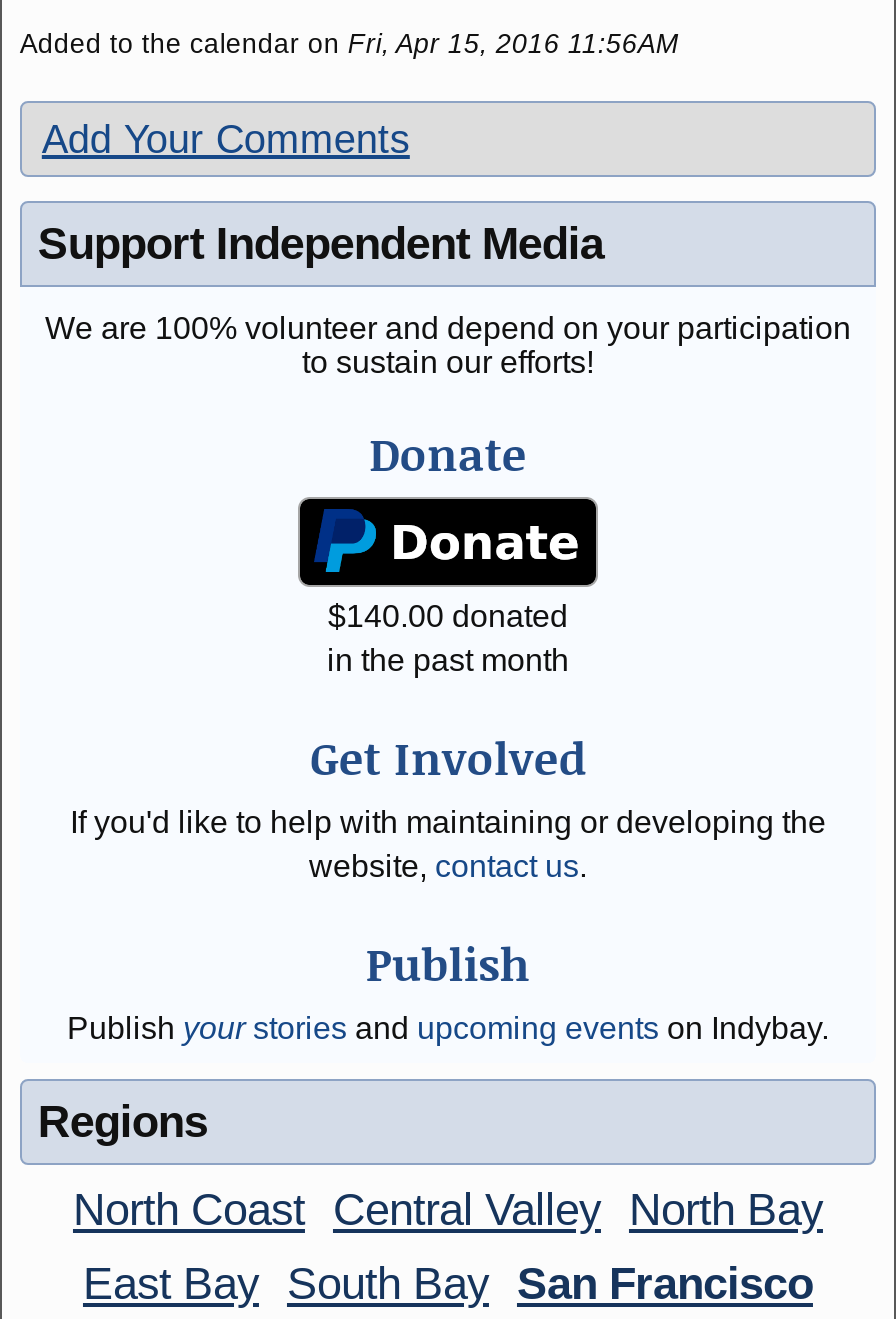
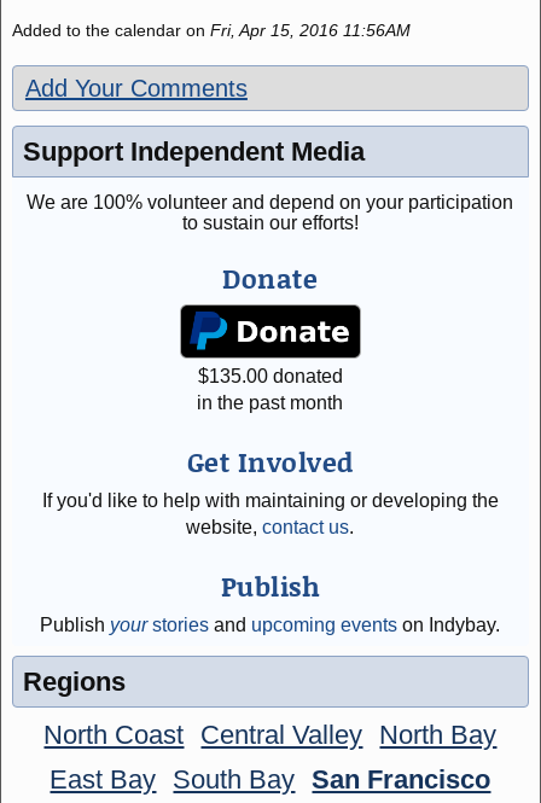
- $140.00 donated
+ $135.00 donated
